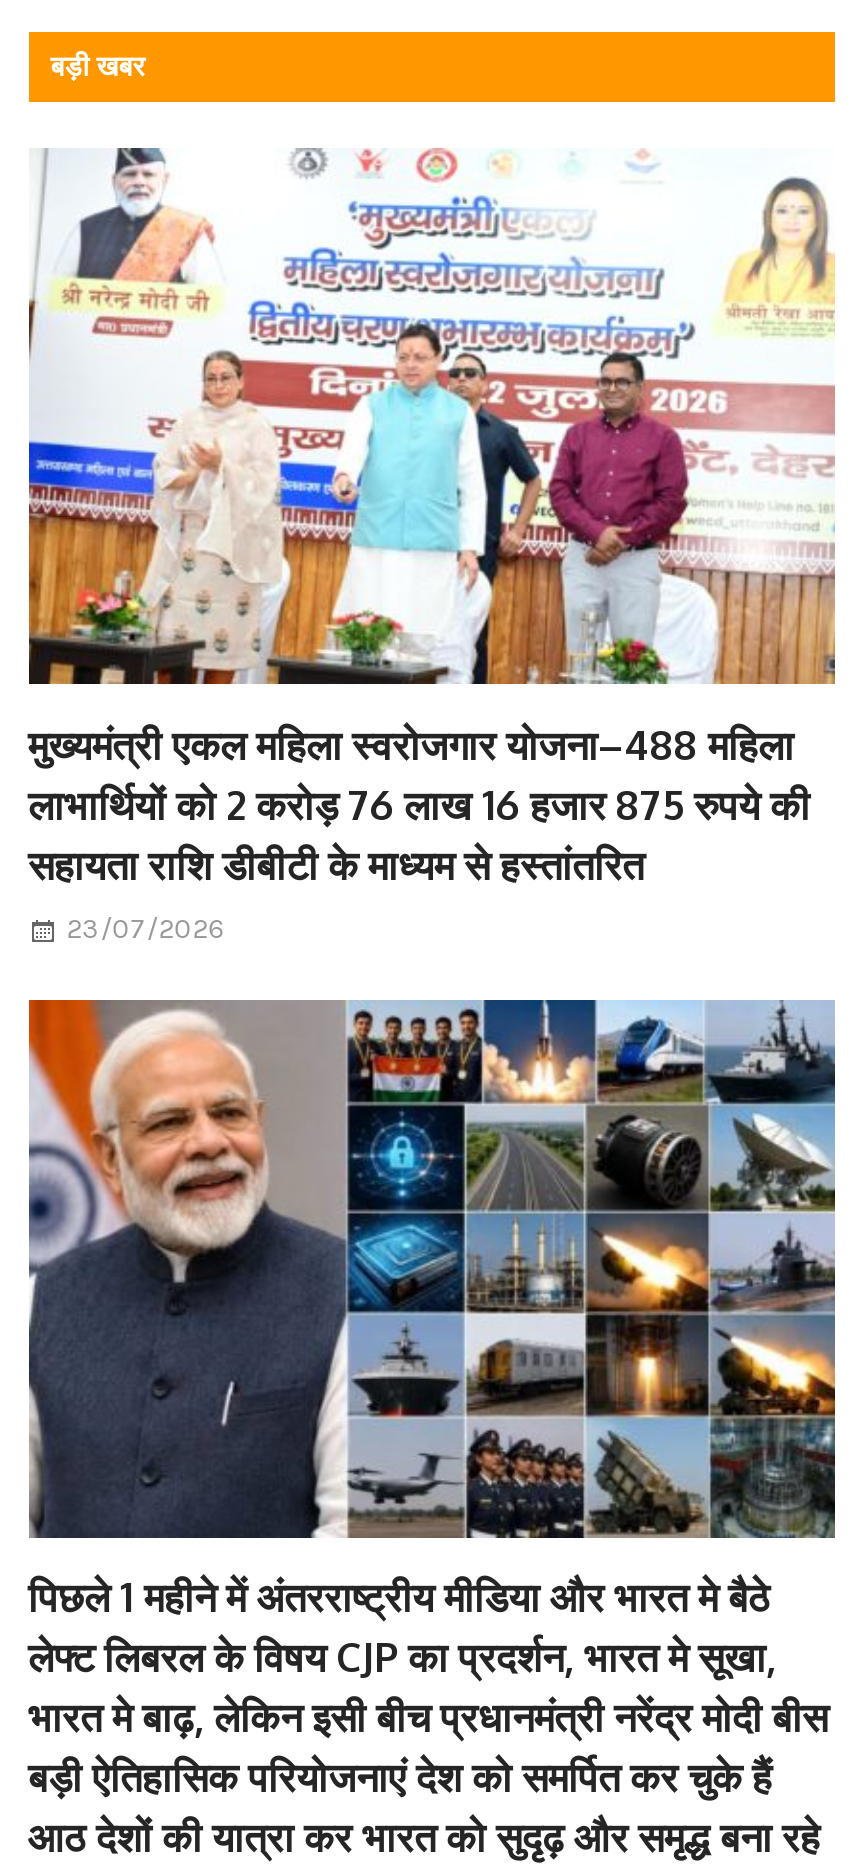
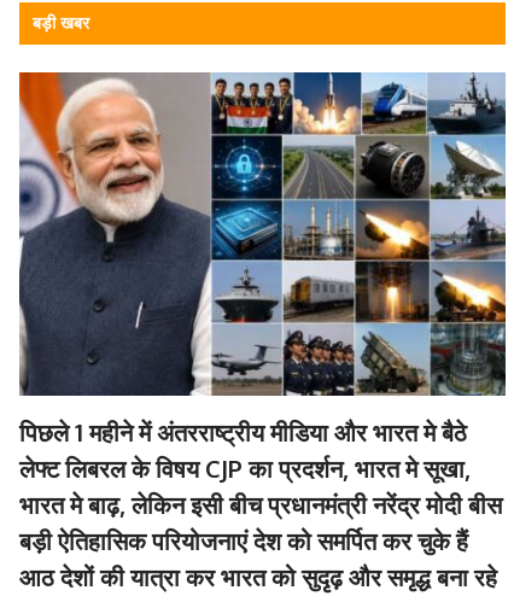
- [image]
- मुख्यमंत्री एकल महिला स्वरोजगार योजना–488 महिला
- लाभार्थियों को 2 करोड़ 76 लाख 16 हजार 875 रुपये की
- सहायता राशि डीबीटी के माध्यम से हस्तांतरित
- 23/07/2026
